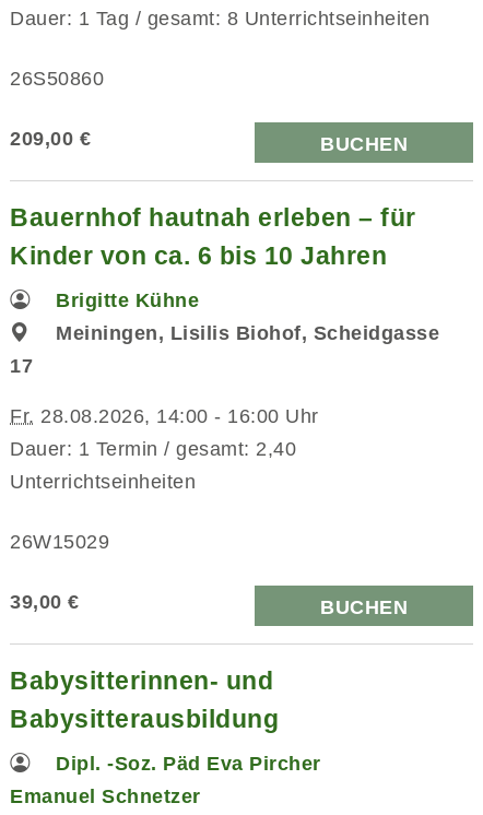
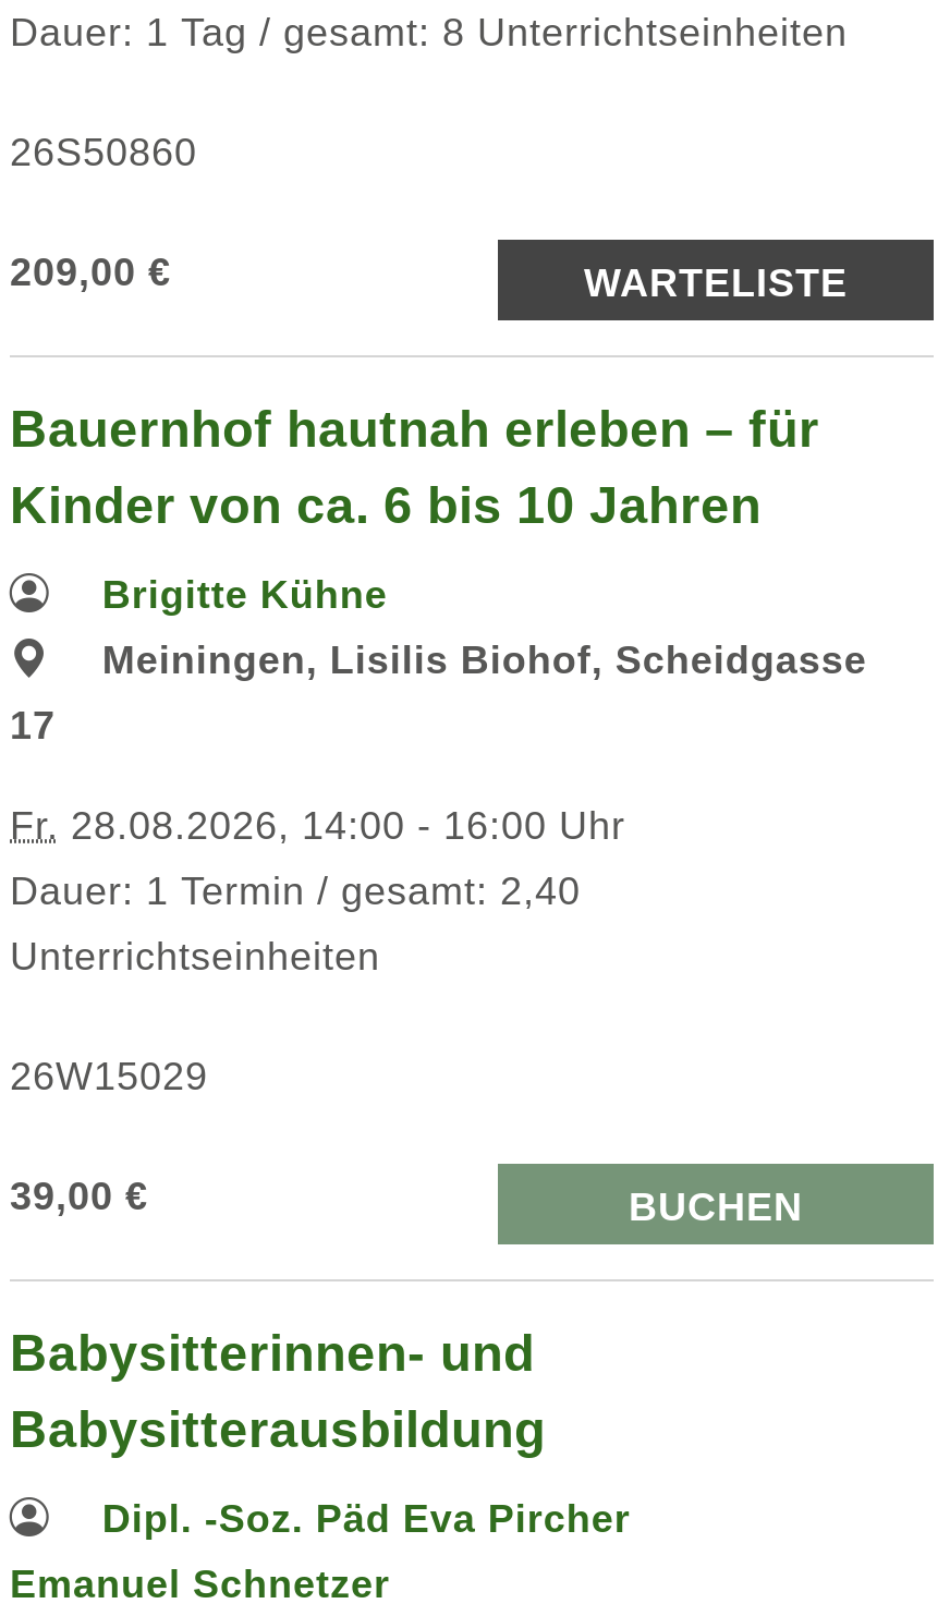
- BUCHEN
+ WARTELISTE
